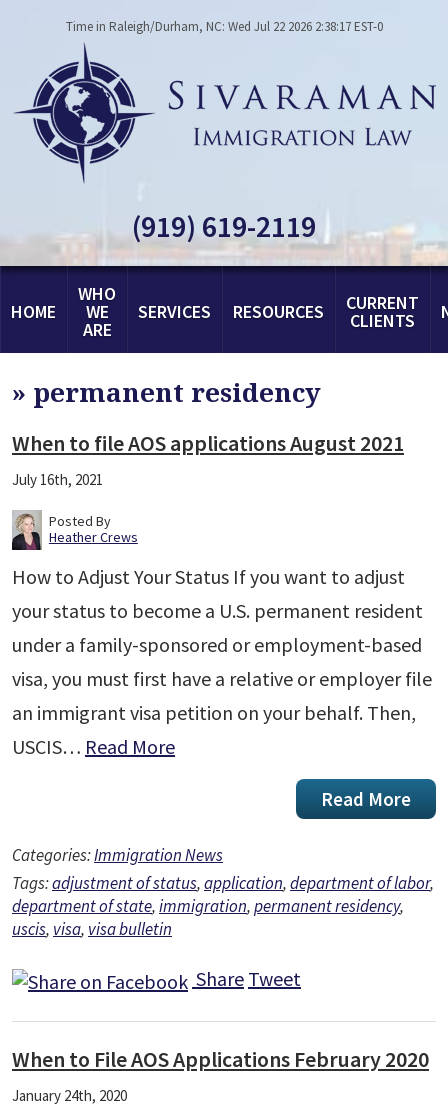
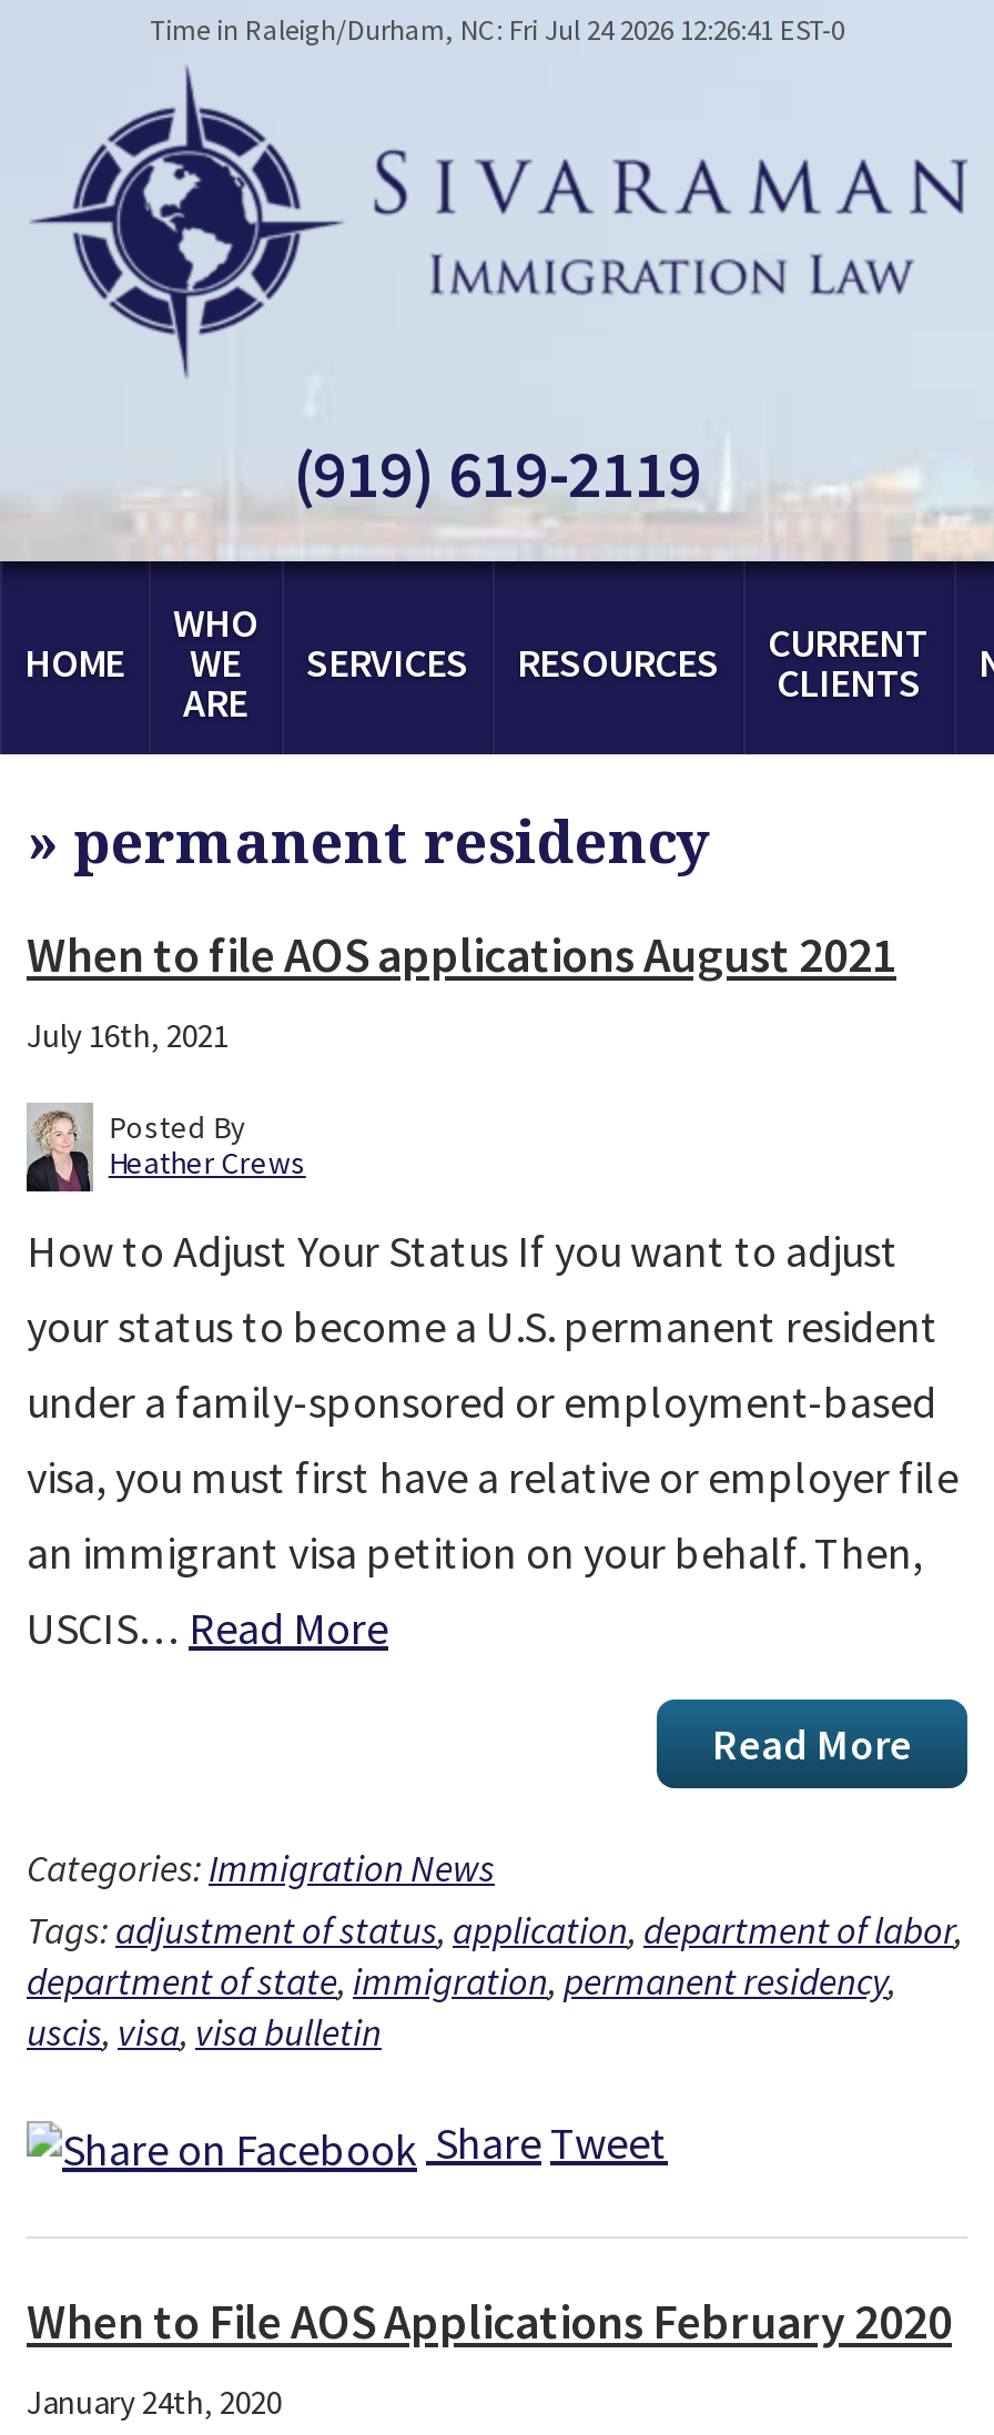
- Time in Raleigh/Durham, NC: Wed Jul 22 2026 2:38:17 EST-0
+ Time in Raleigh/Durham, NC: Fri Jul 24 2026 12:26:41 EST-0
